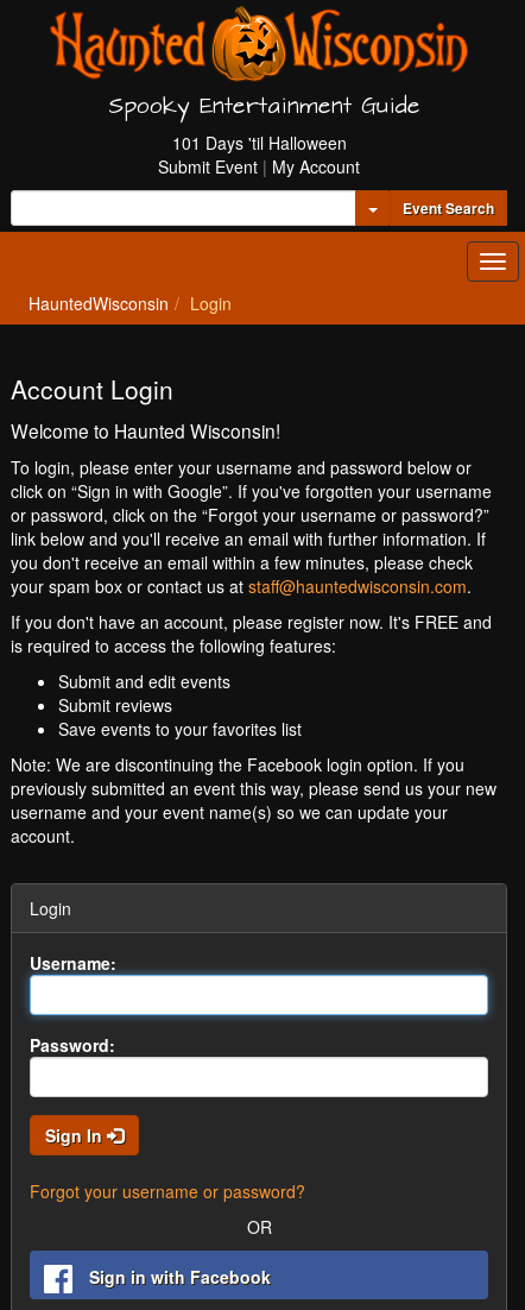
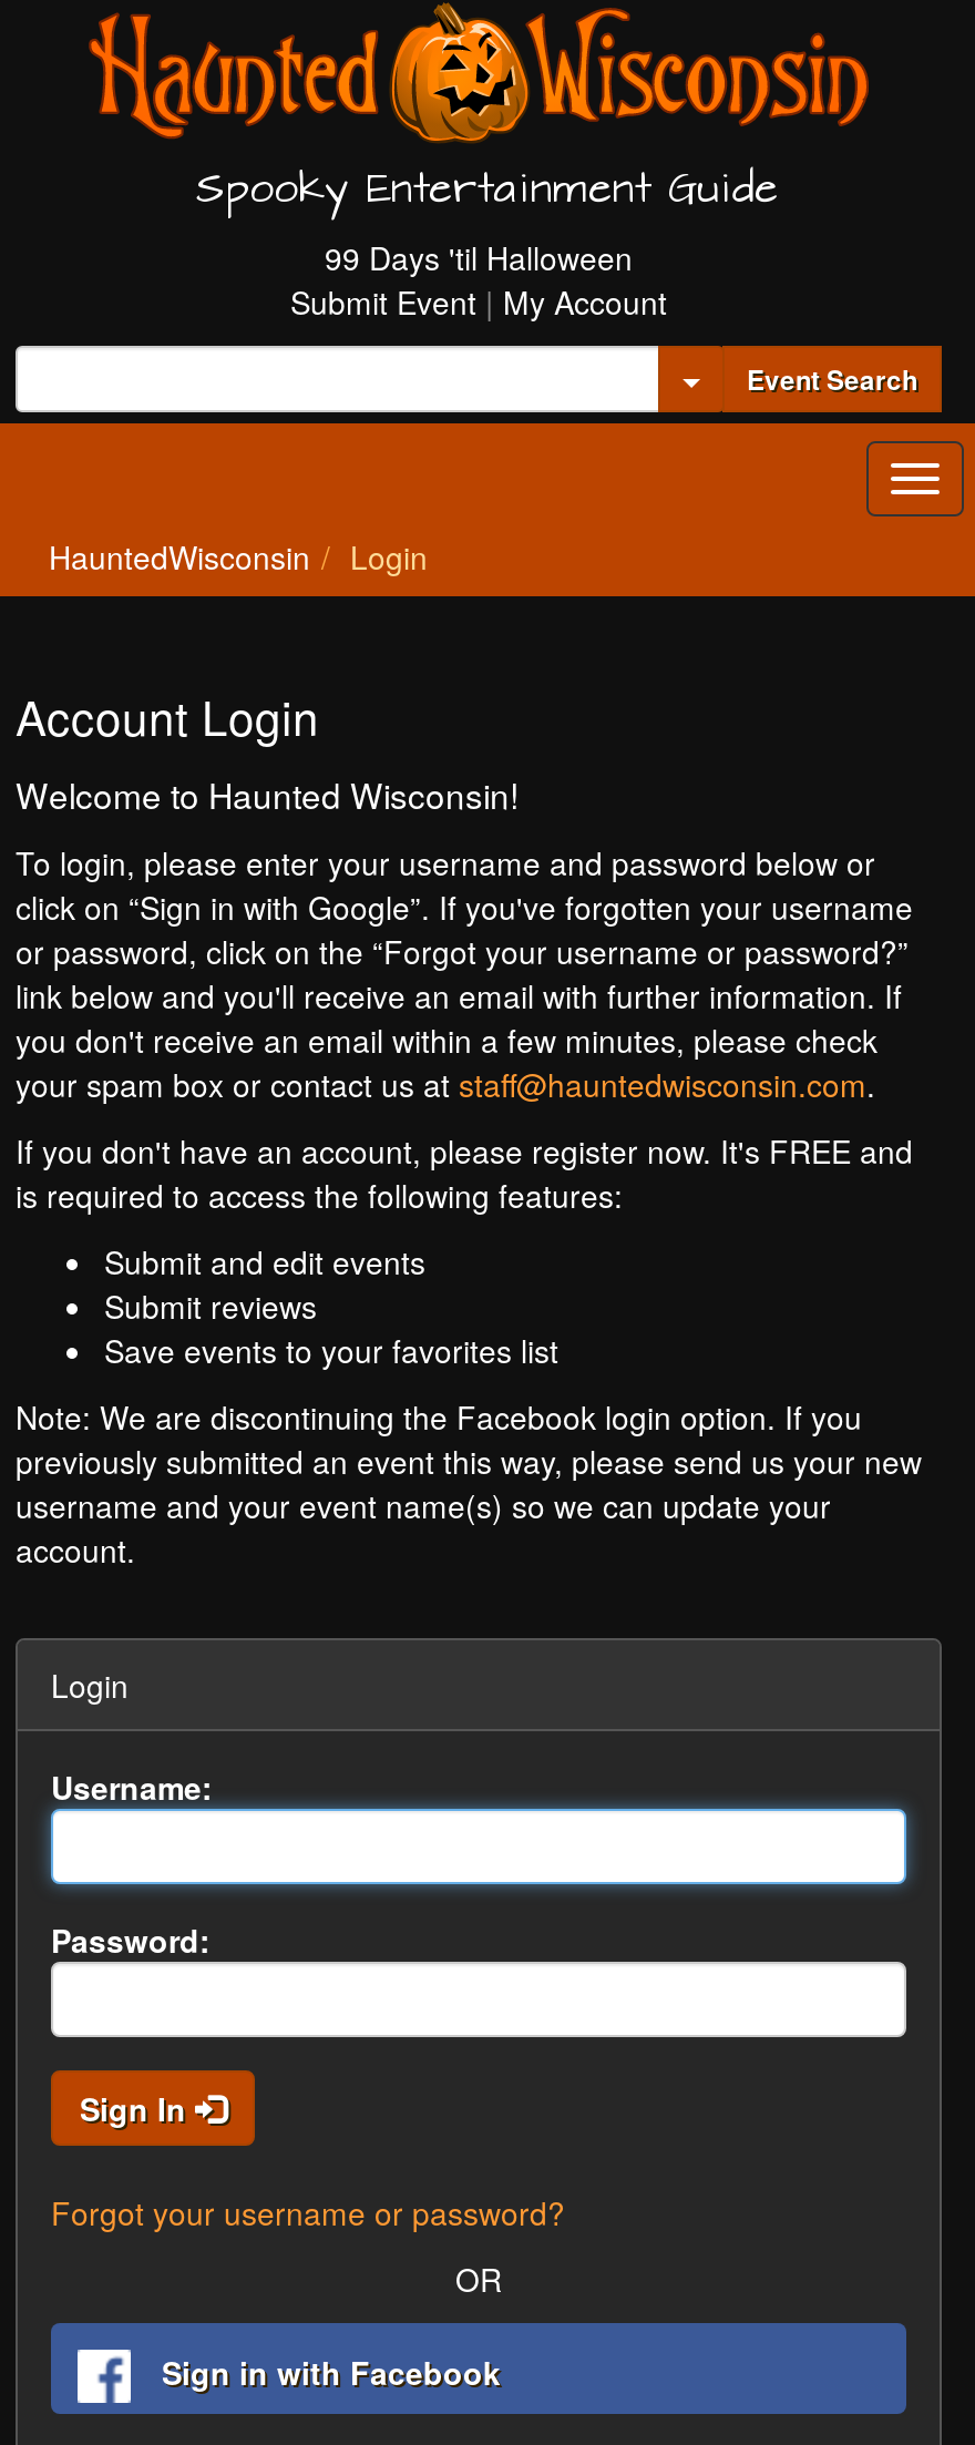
- 101 Days 'til Halloween
+ 99 Days 'til Halloween
